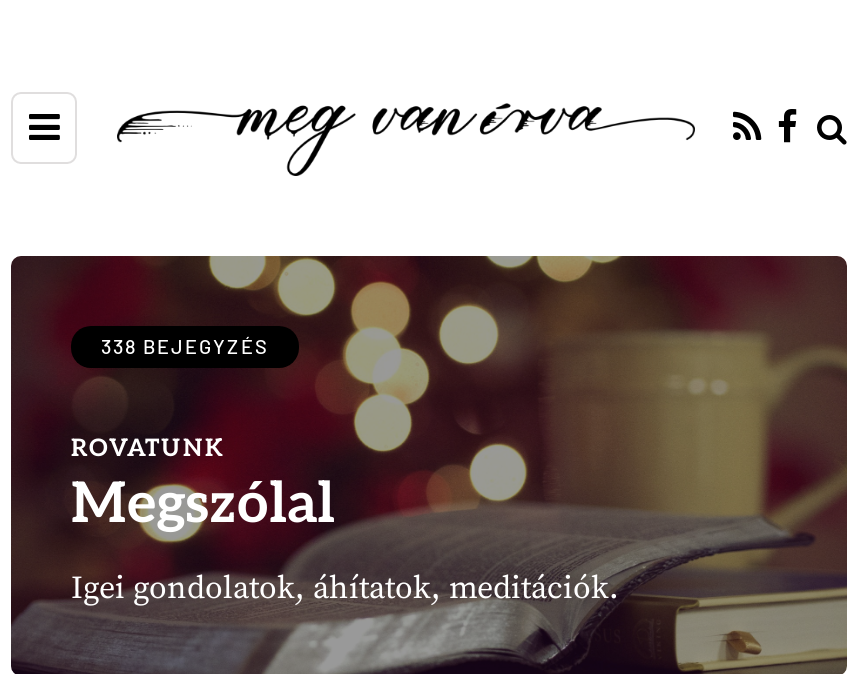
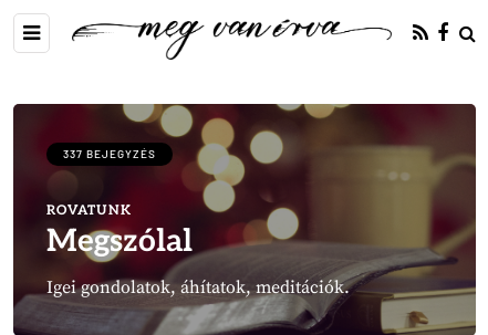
- 338 BEJEGYZÉS
+ 337 BEJEGYZÉS
